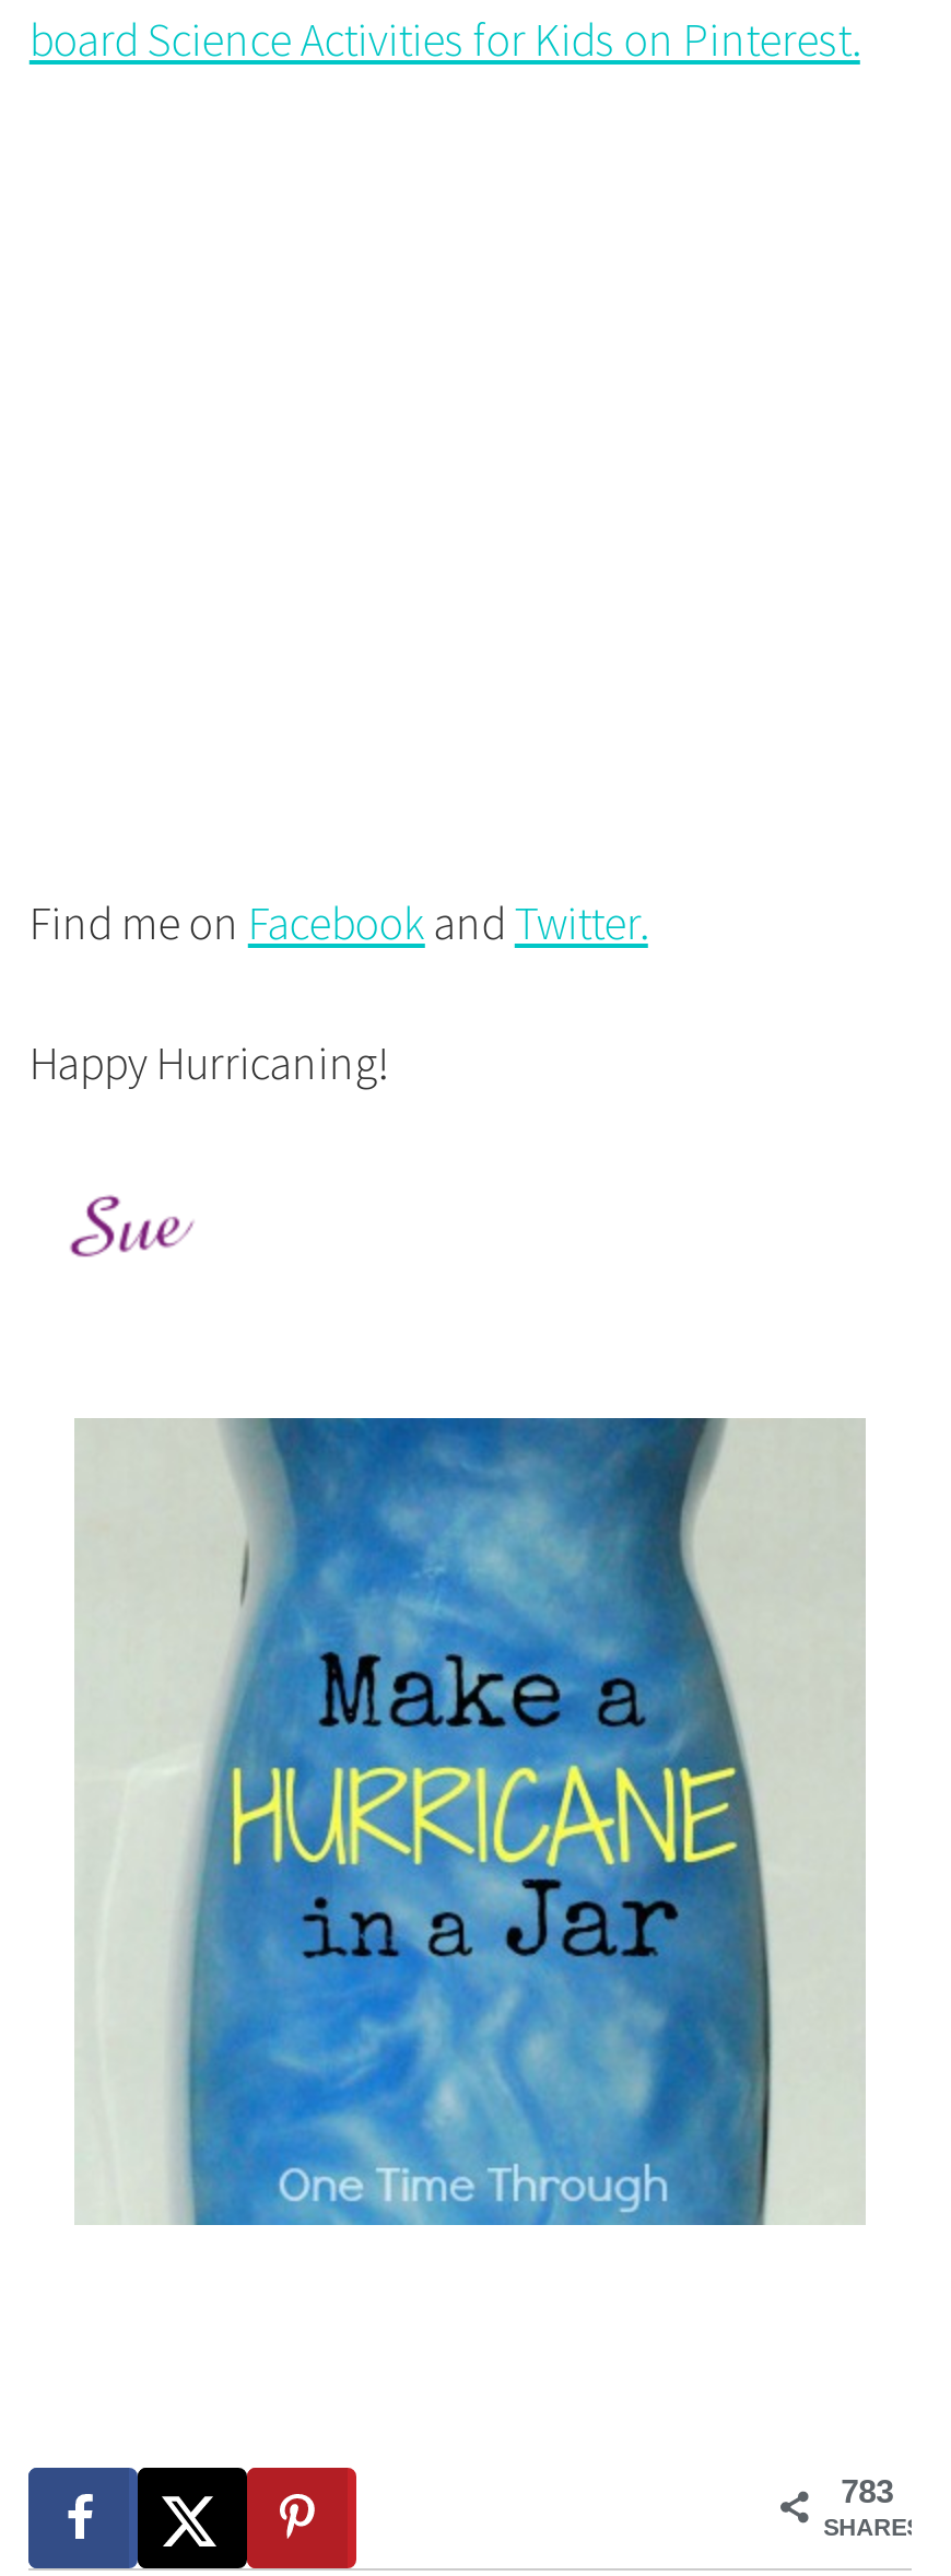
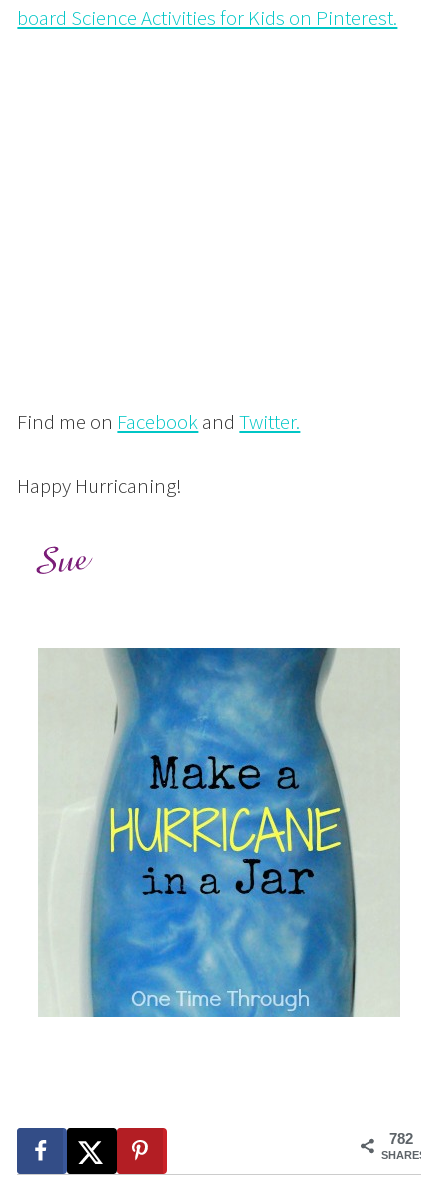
- 783
+ 782
